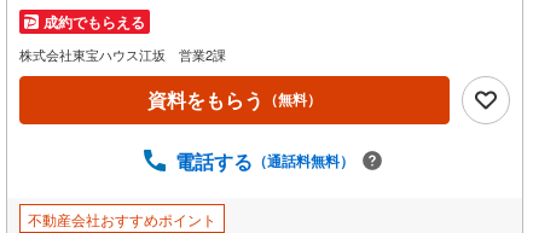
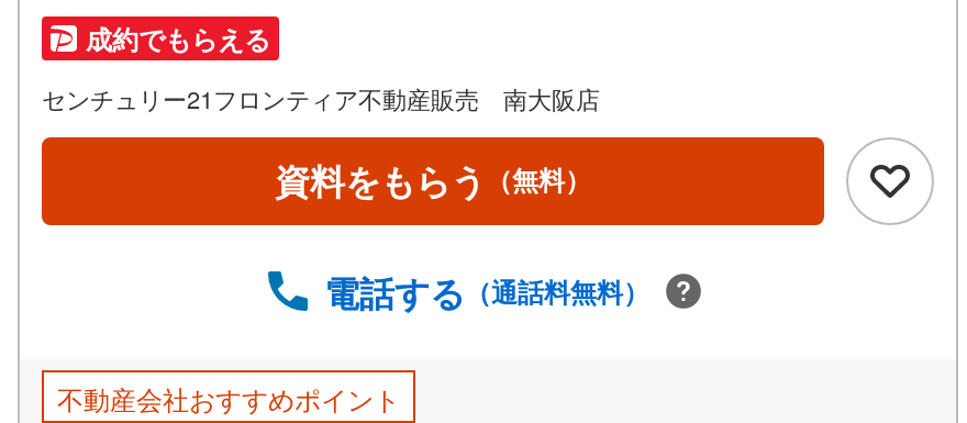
- 株式会社東宝ハウス江坂 営業2課
+ センチュリー21フロンティア不動産販売 南大阪店
